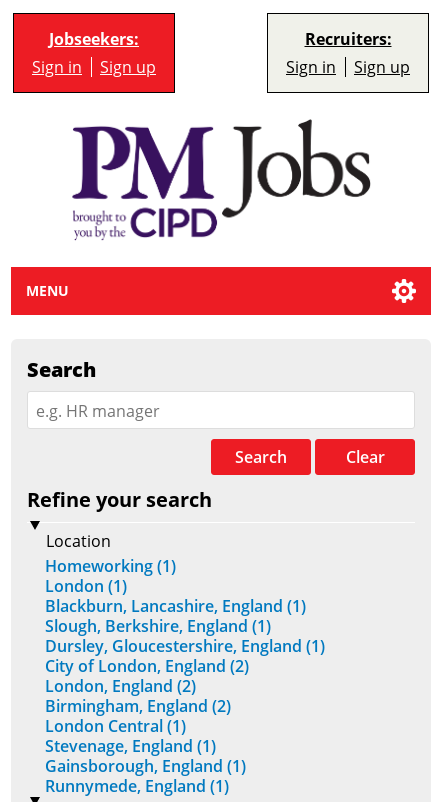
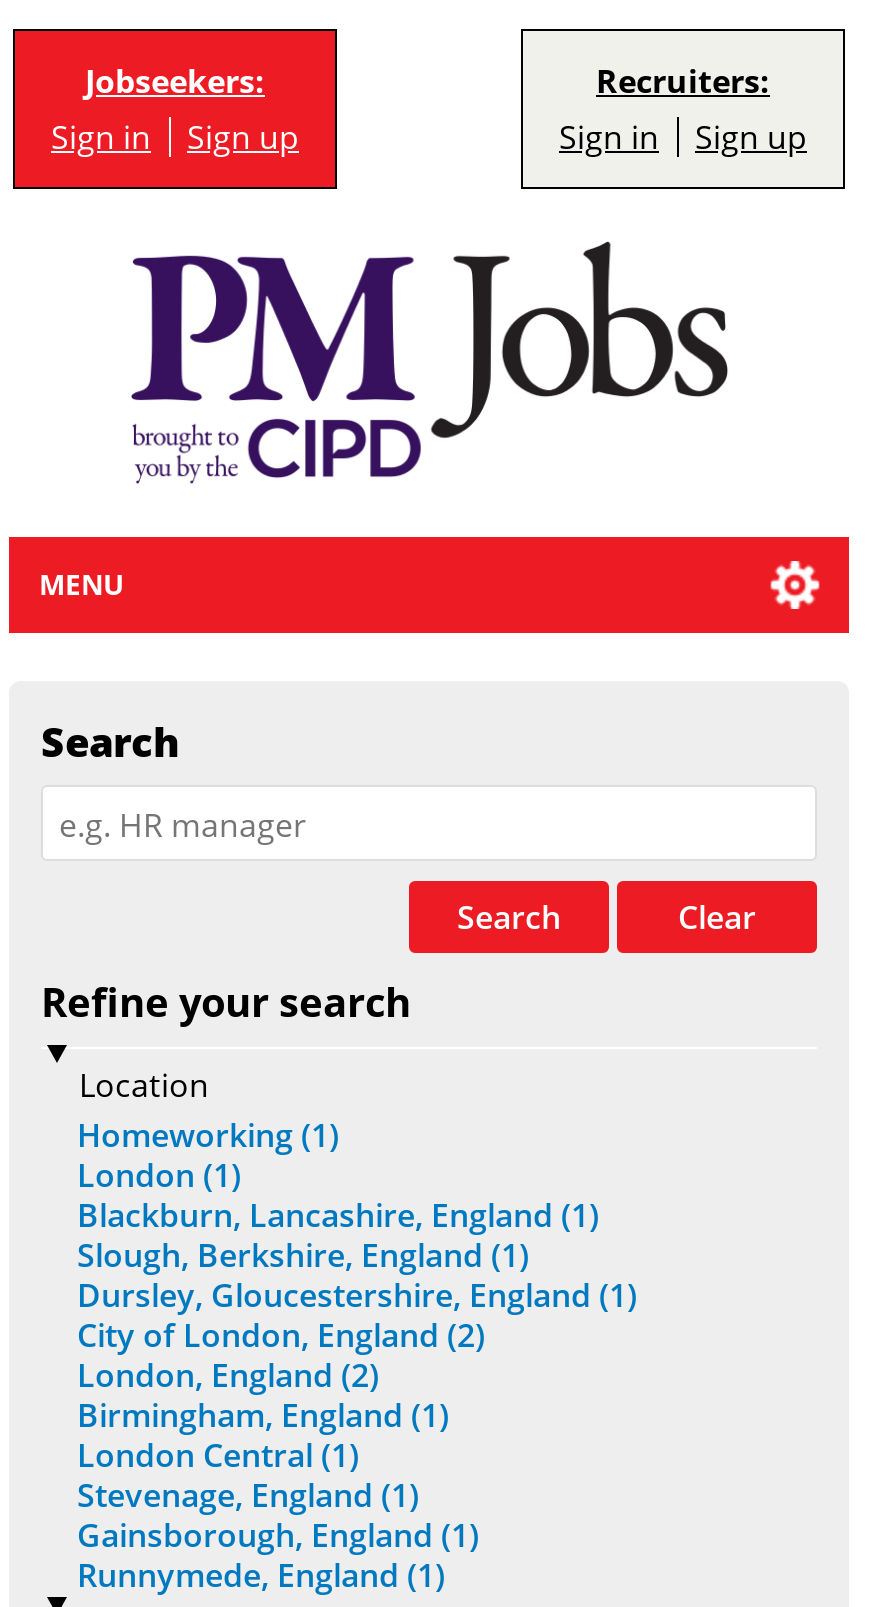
- Birmingham, England (2)
+ Birmingham, England (1)
